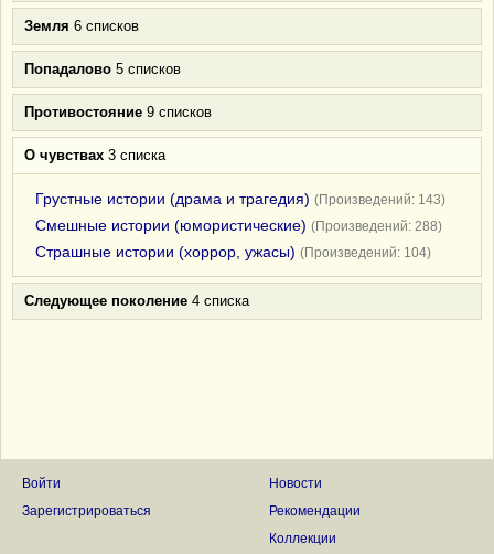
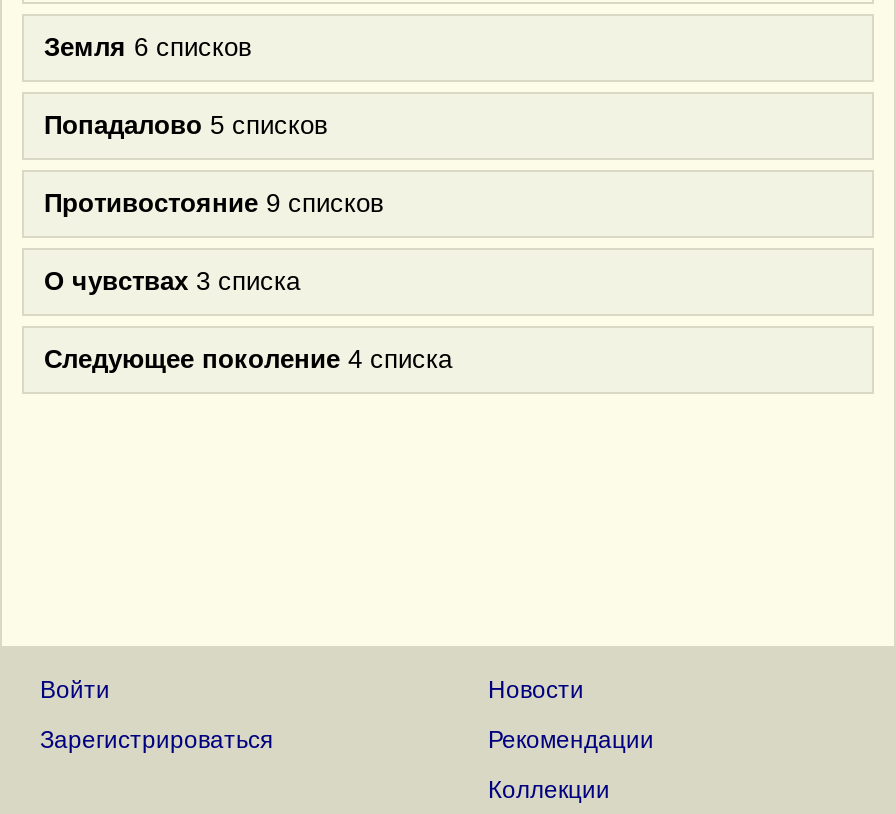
- Грустные истории (драма и трагедия) (Произведений: 143)
- Смешные истории (юмористические) (Произведений: 288)
- Страшные истории (хоррор, ужасы) (Произведений: 104)
